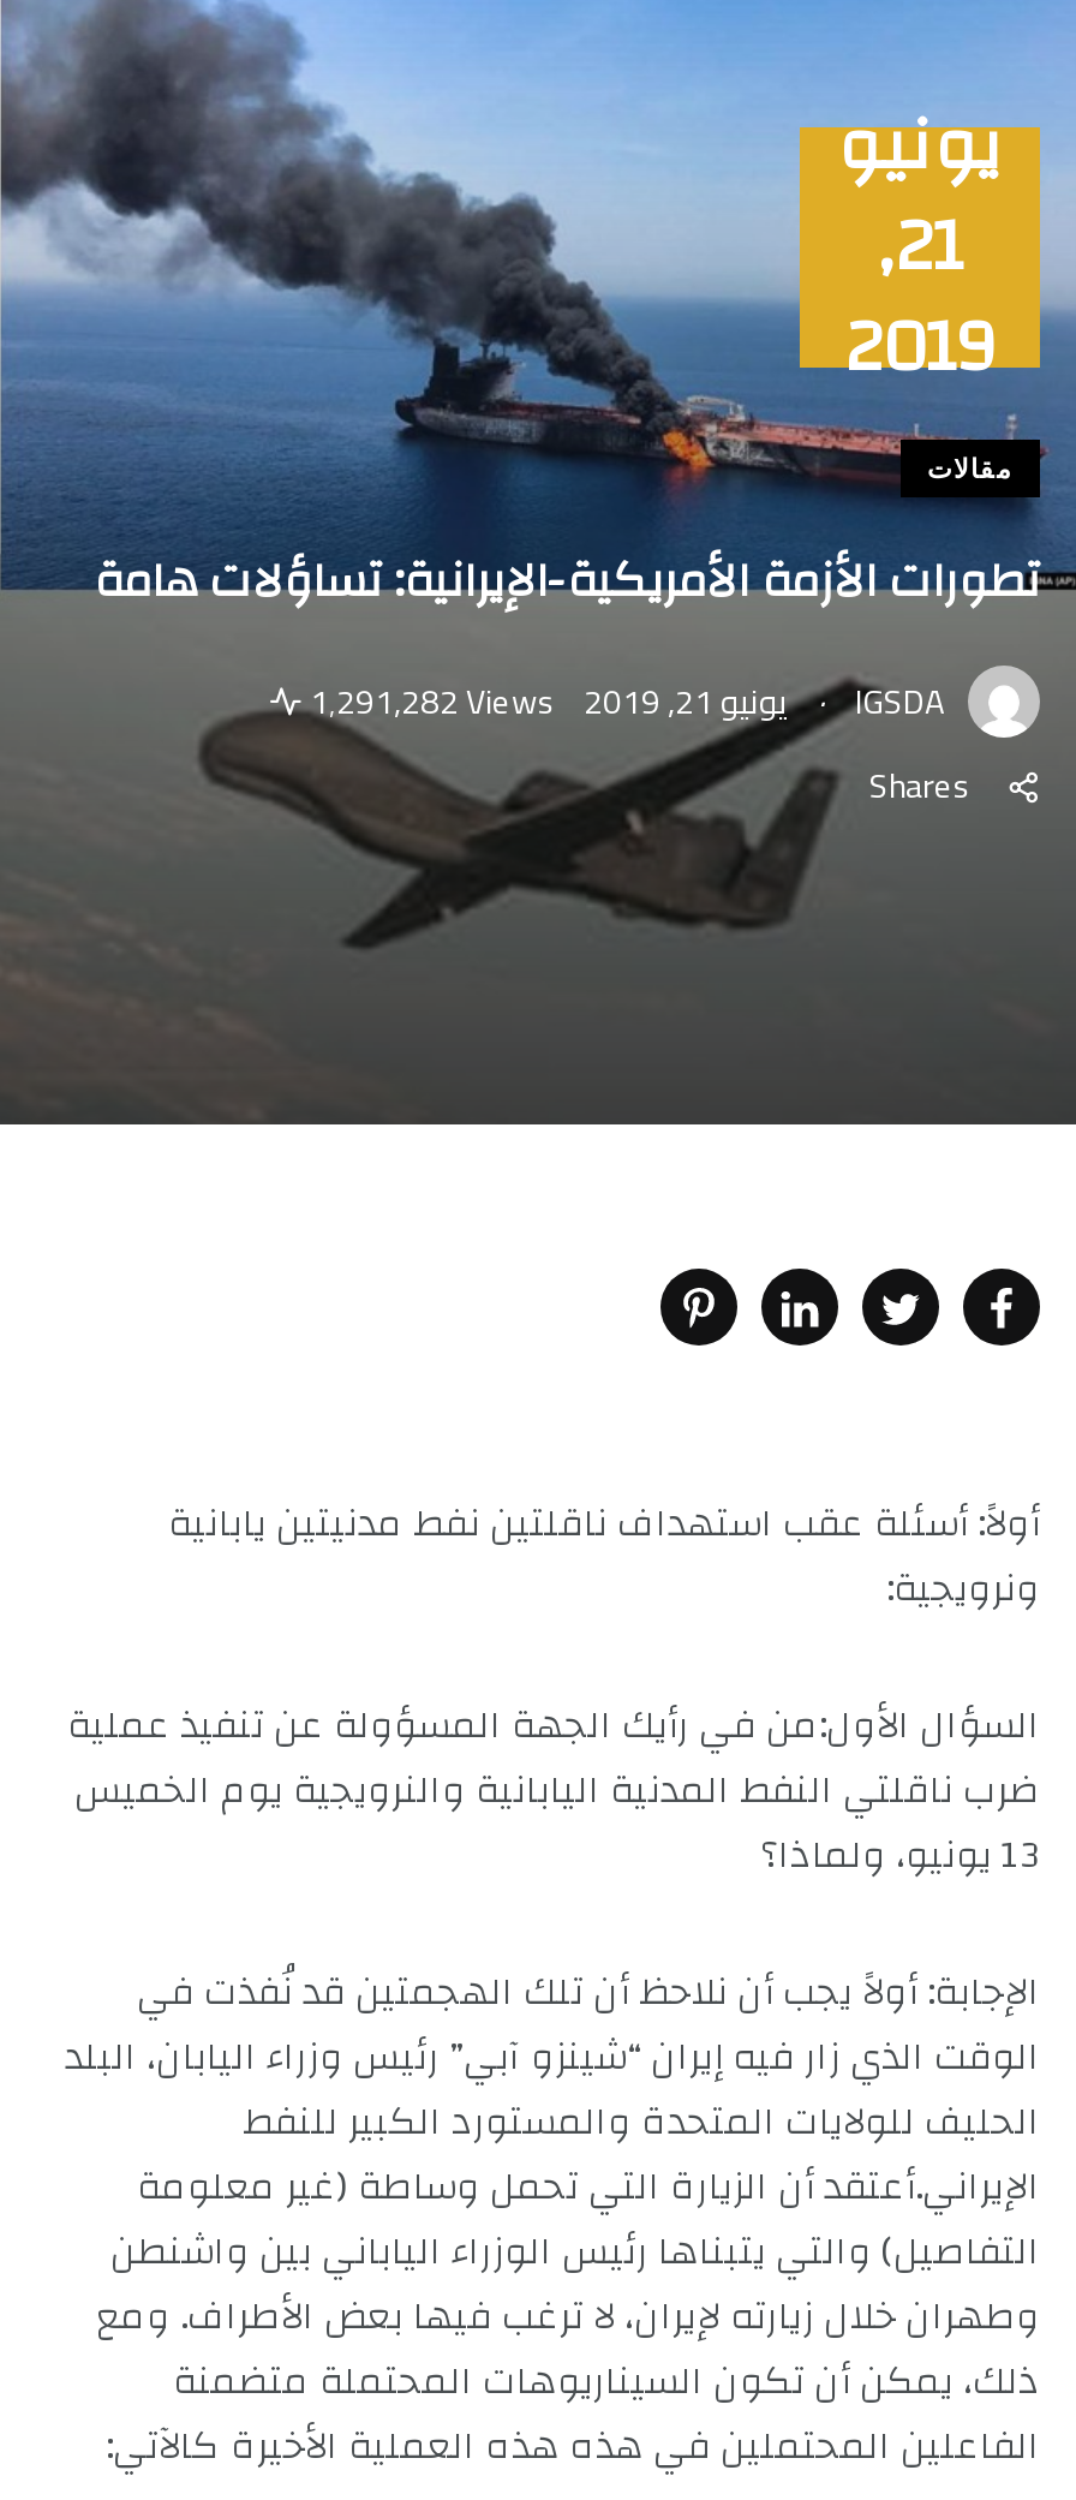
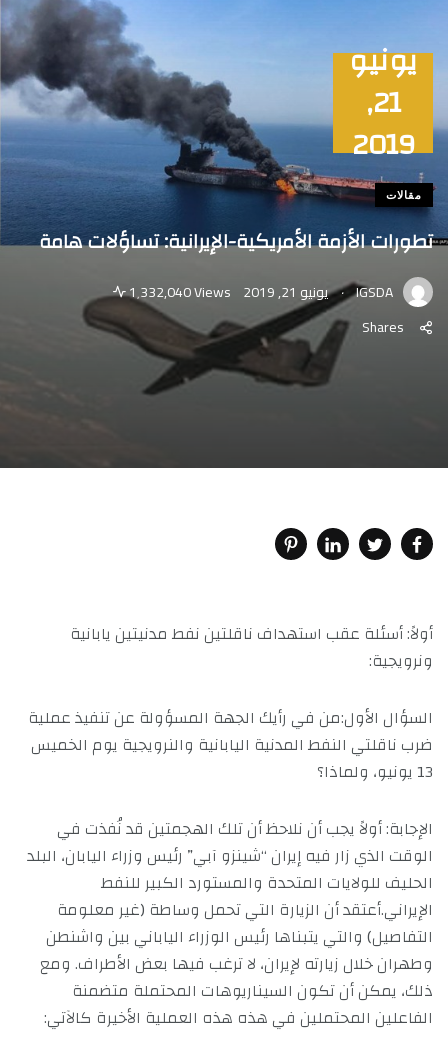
- 1٬291,282 Views
+ 1٬332,040 Views
